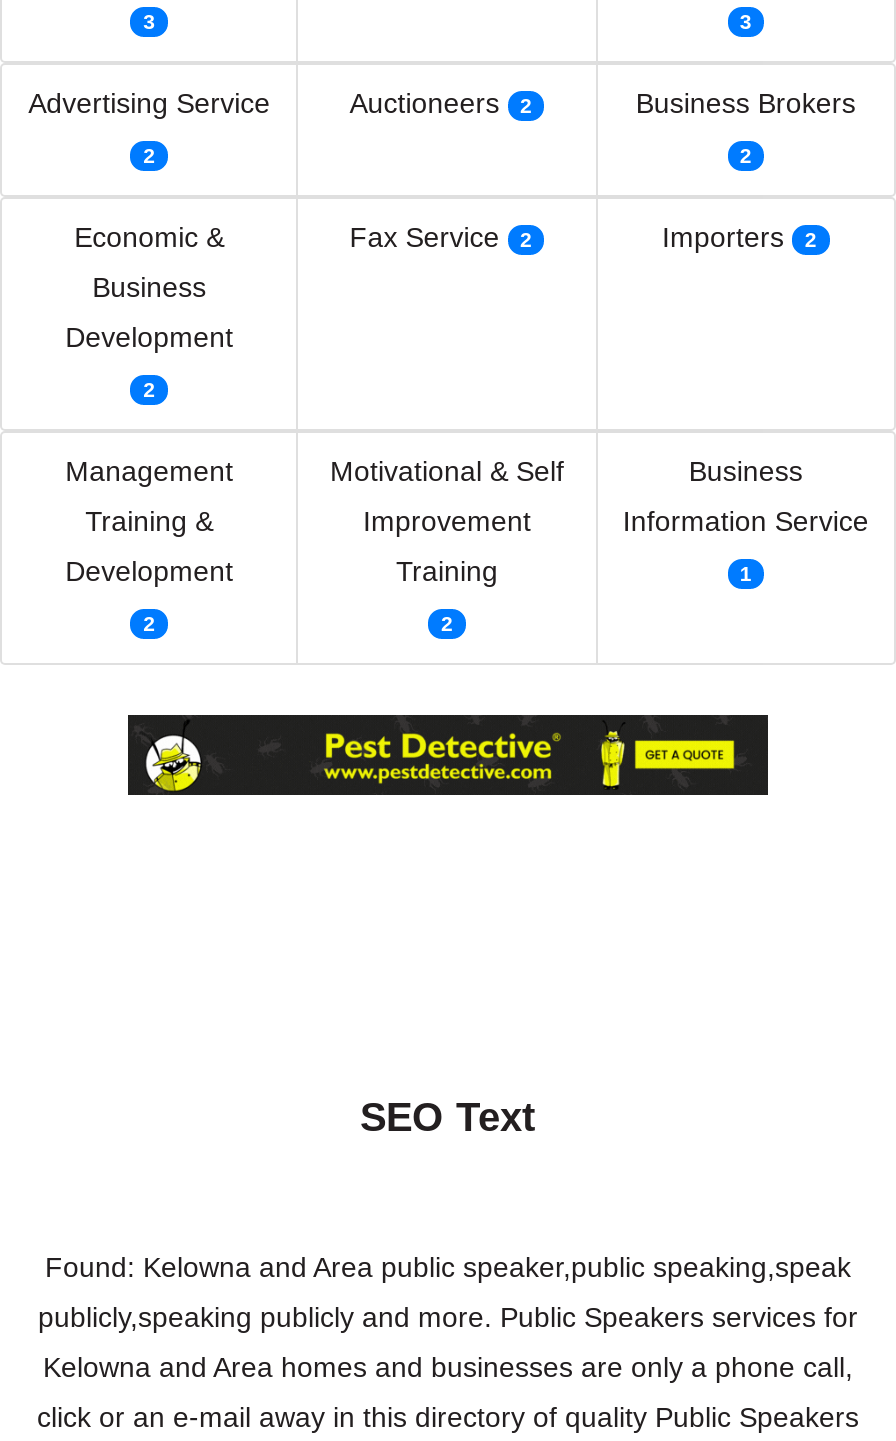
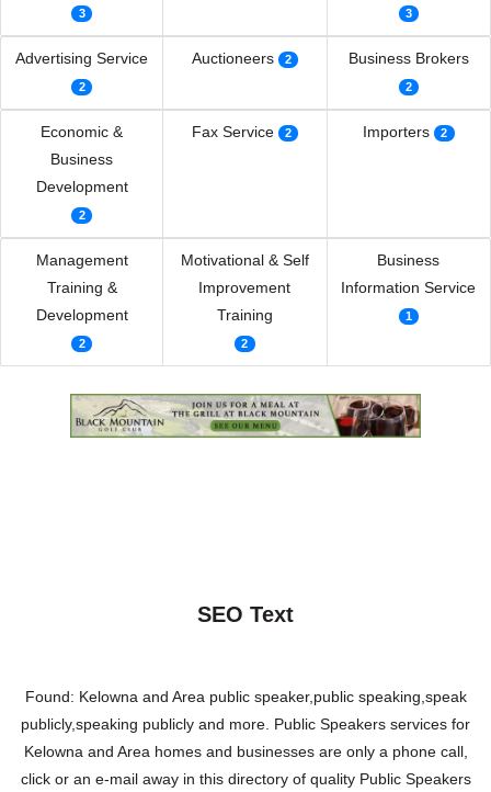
- [image]
+ [image]
